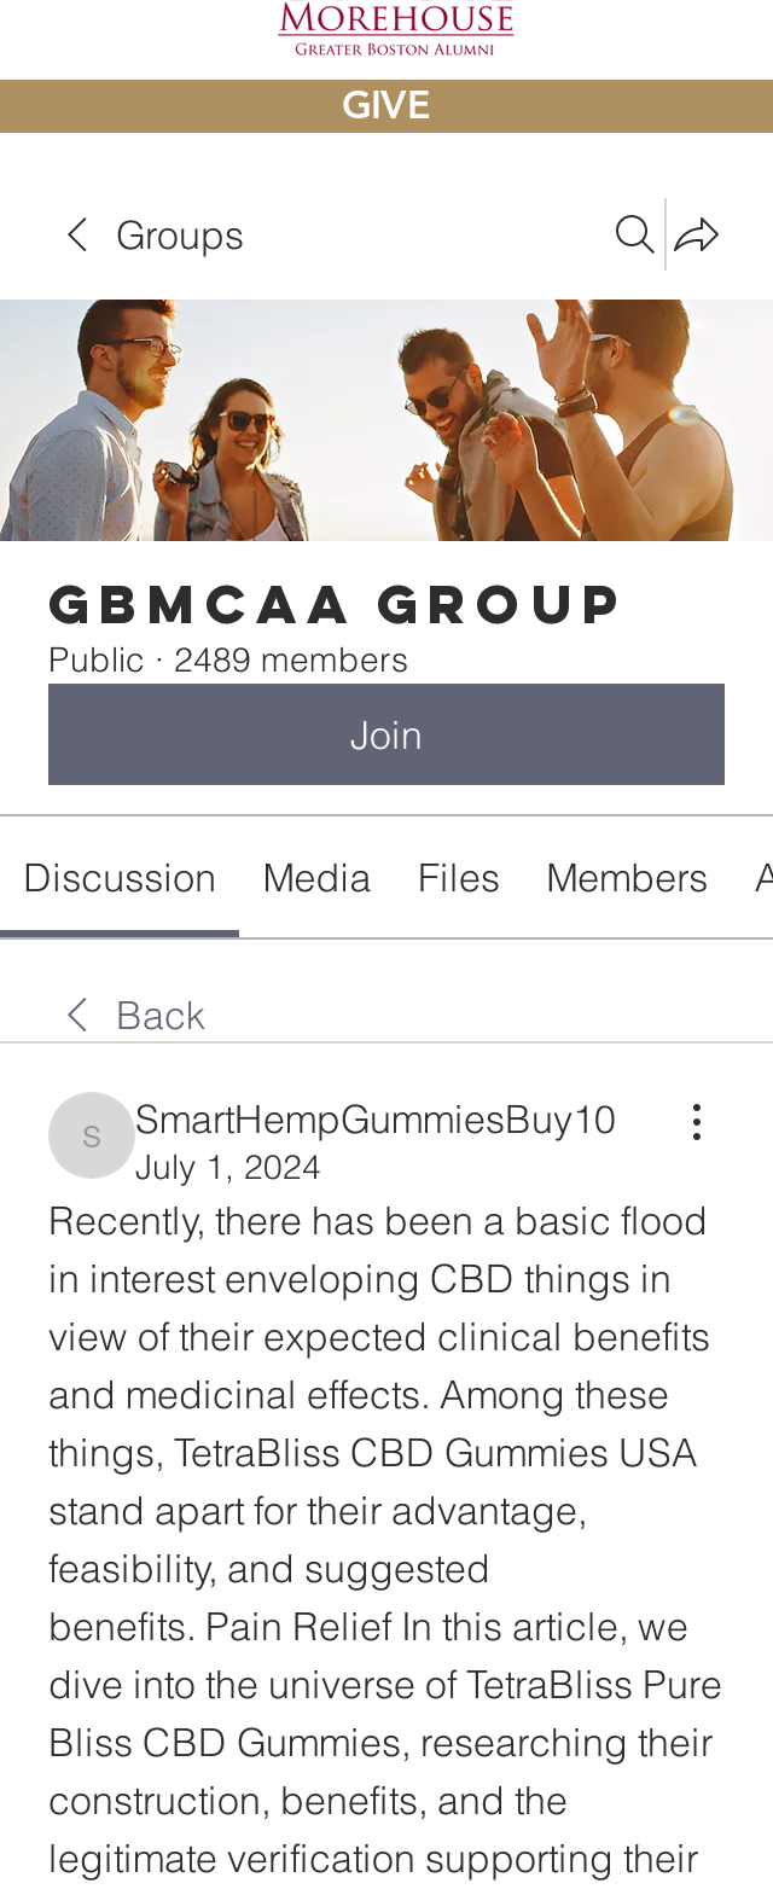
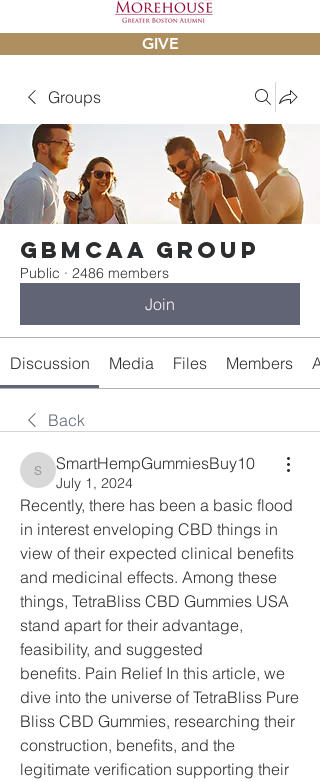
- Public · 2489 members
+ Public · 2486 members
